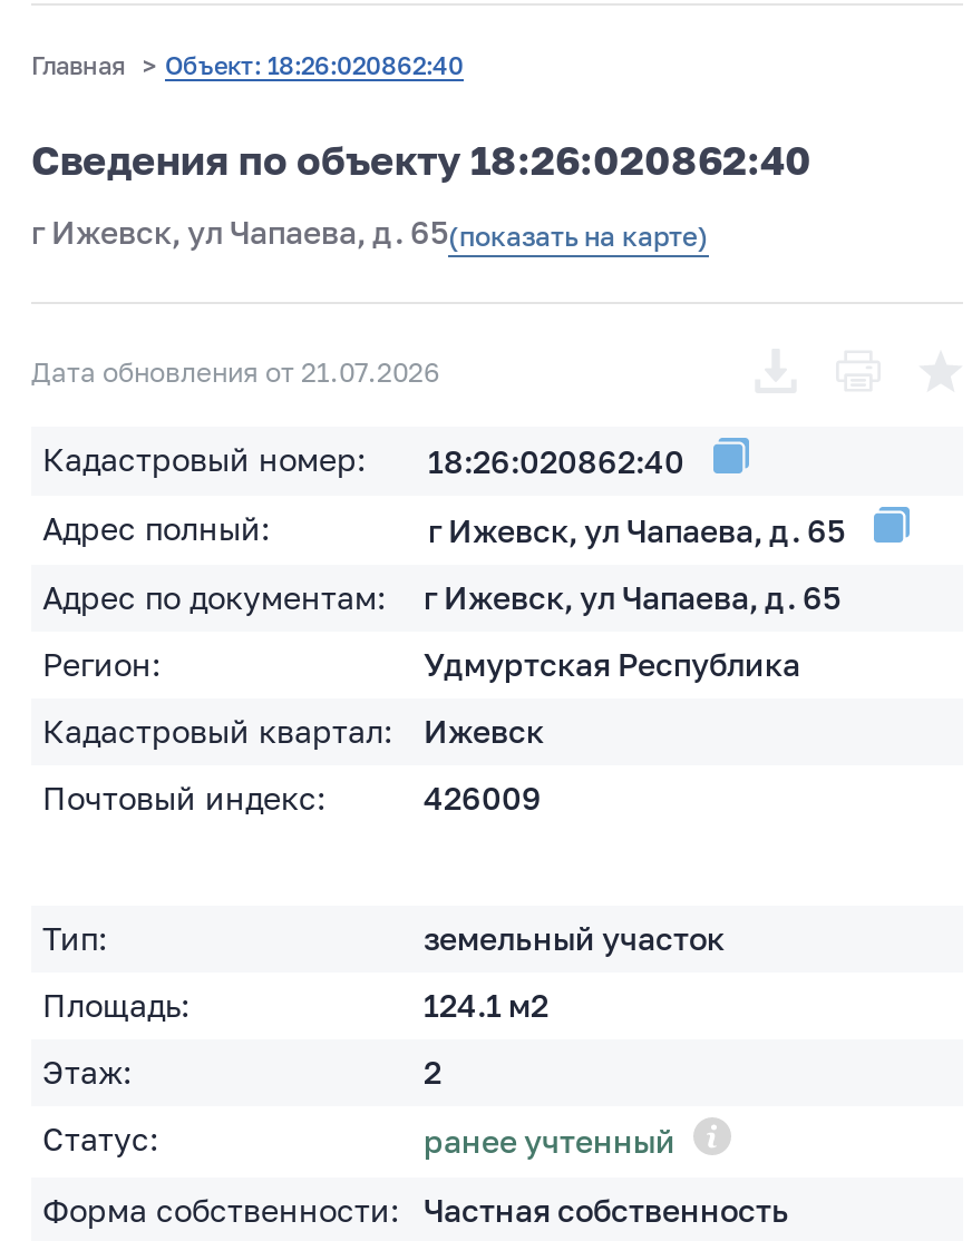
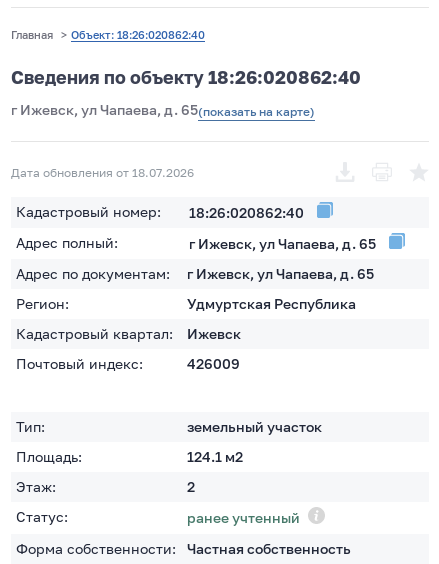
- Дата обновления от 21.07.2026
+ Дата обновления от 18.07.2026
